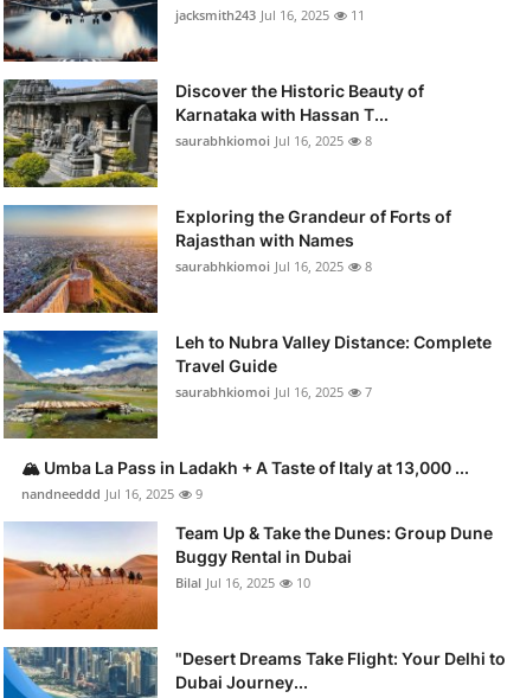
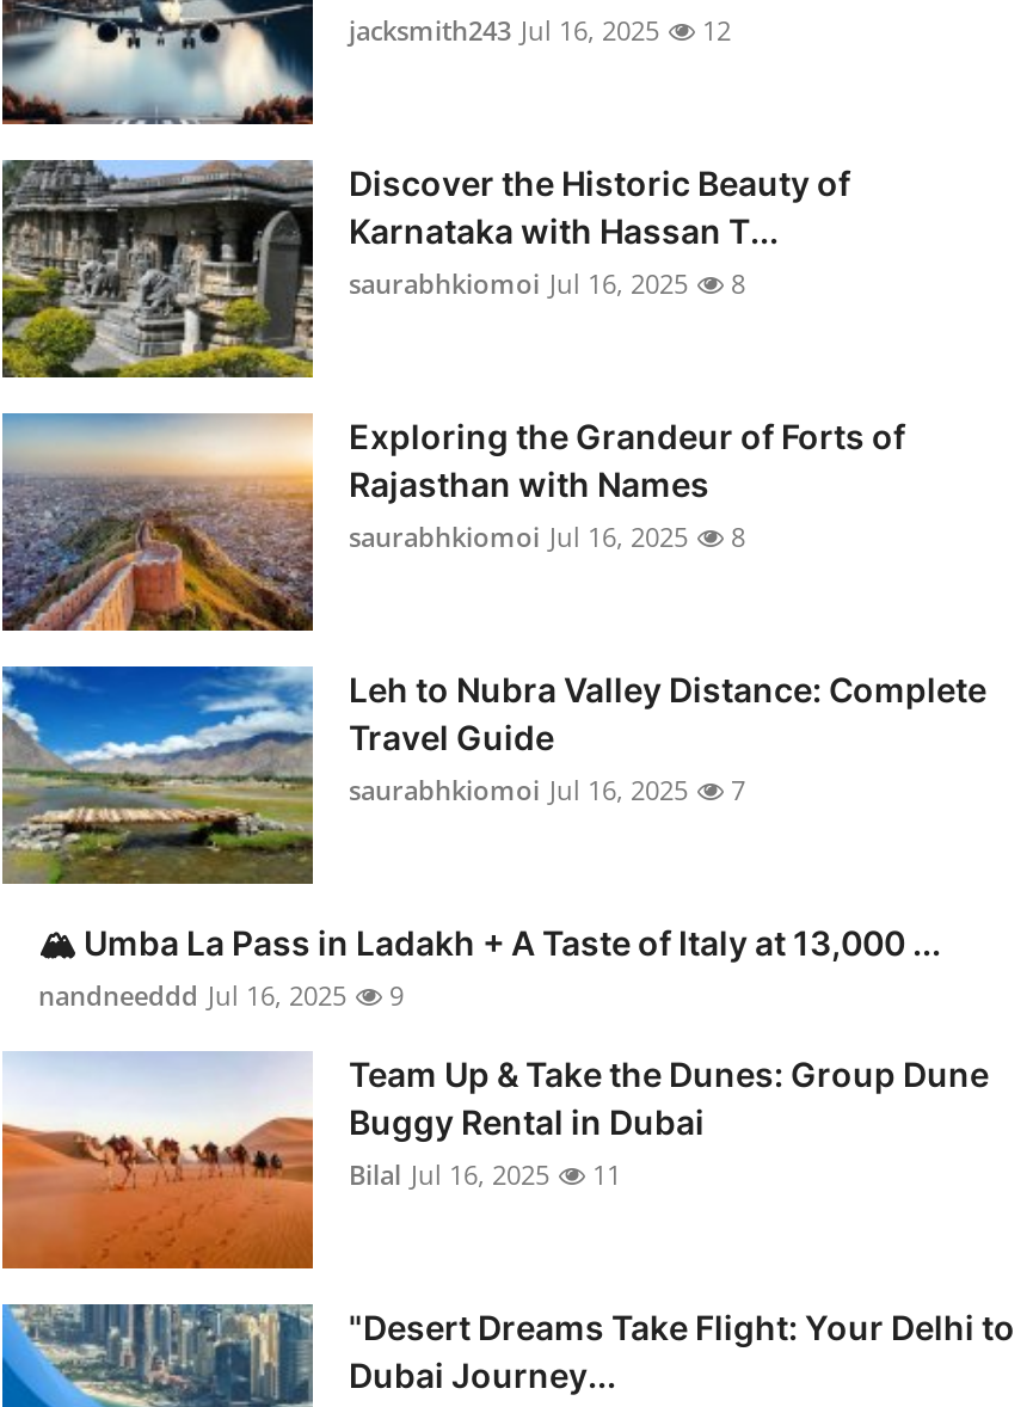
- jacksmith243 Jul 16, 2025 11
+ jacksmith243 Jul 16, 2025 12

- Bilal Jul 16, 2025 10
+ Bilal Jul 16, 2025 11
